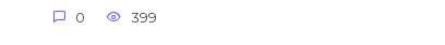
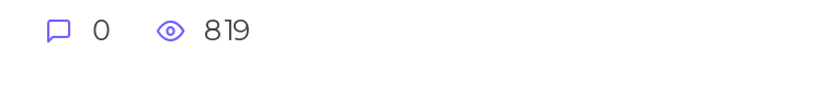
- 399
+ 819
